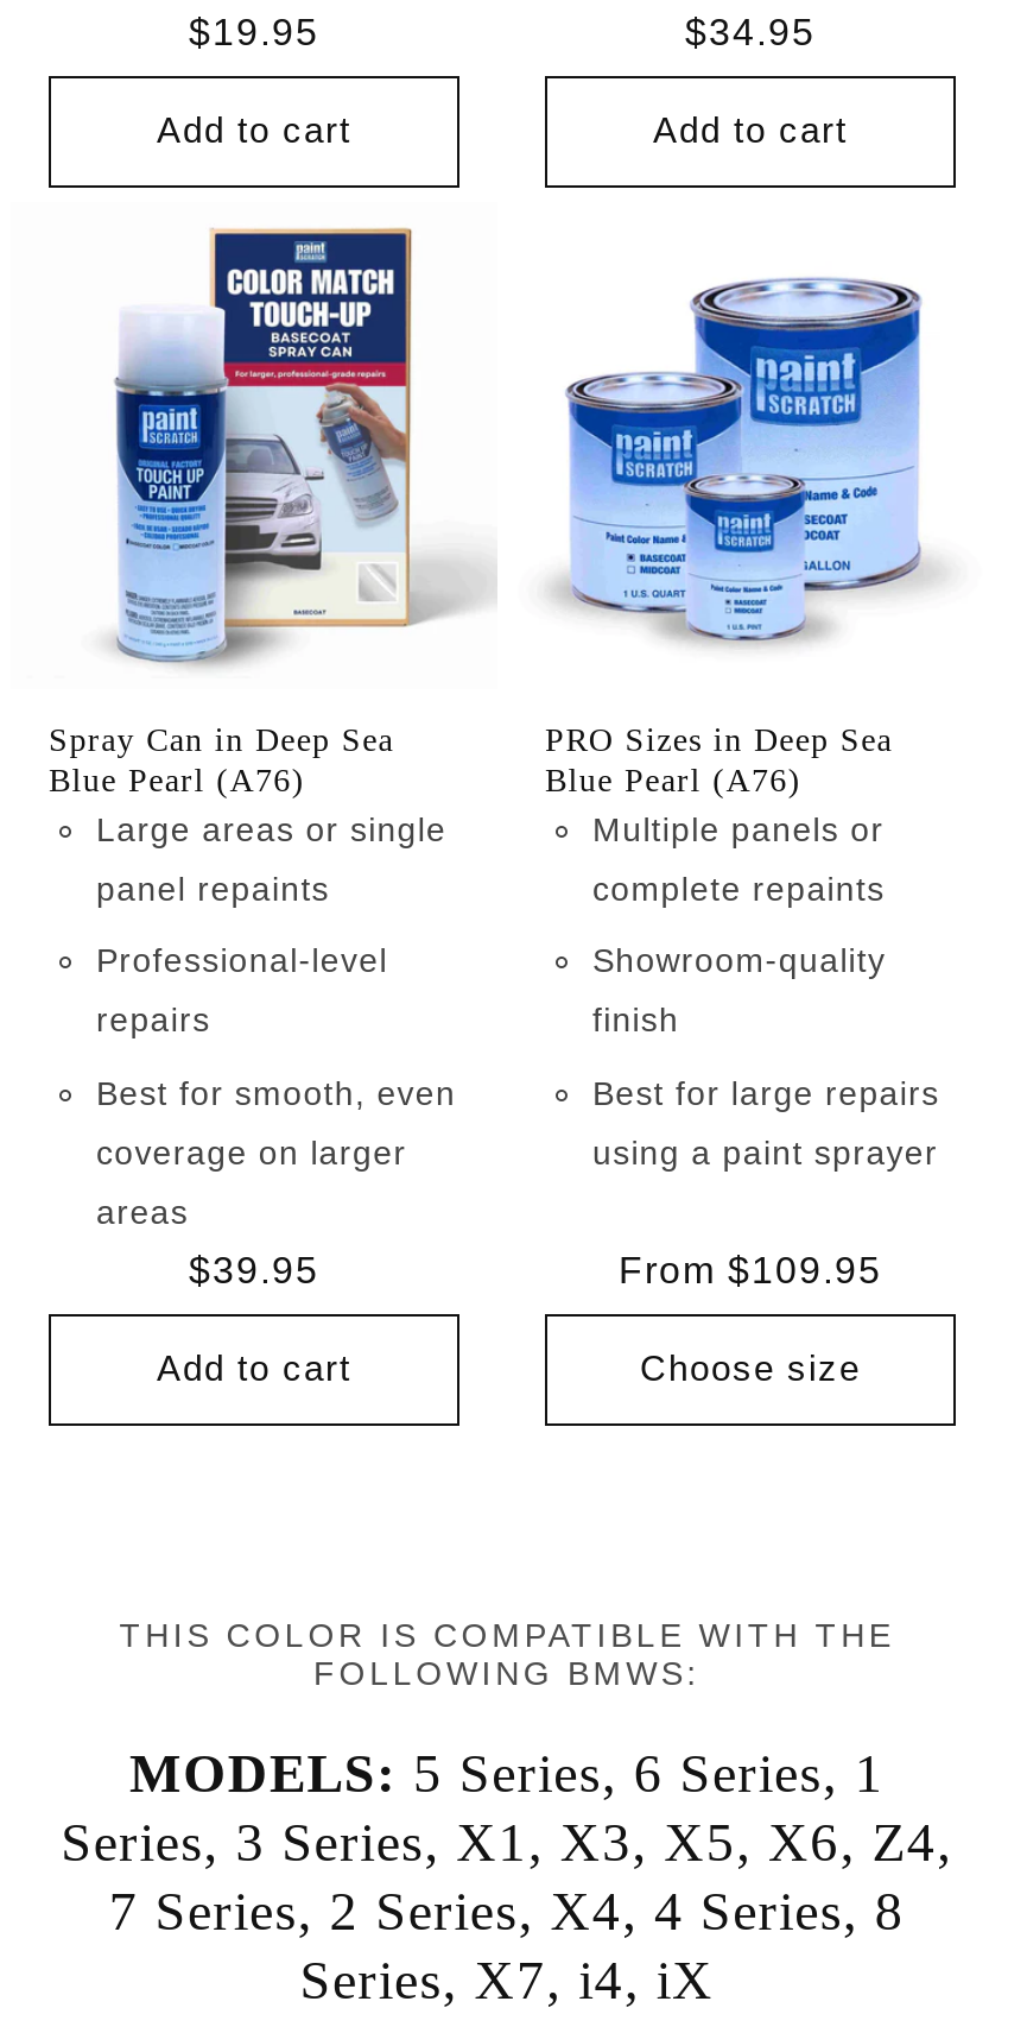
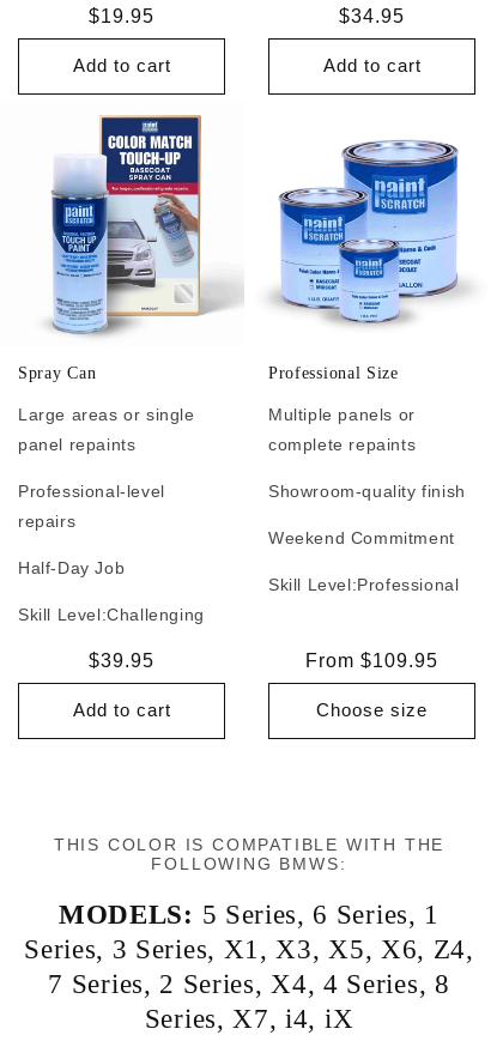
- Spray Can in Deep Sea
- Blue Pearl (A76)
+ Spray Can

- PRO Sizes in Deep Sea
- Blue Pearl (A76)
+ Professional Size

- Showroom-quality
- finish
- Best for large repairs
- using a paint sprayer
+ Showroom-quality finish
+ Weekend Commitment
+ Skill Level: Professional

- Best for smooth, even
- coverage on larger
- areas
+ Half-Day Job
+ Skill Level: Challenging
